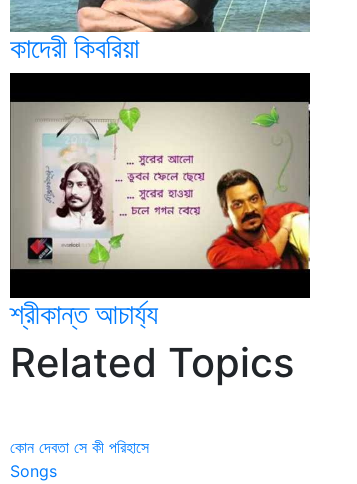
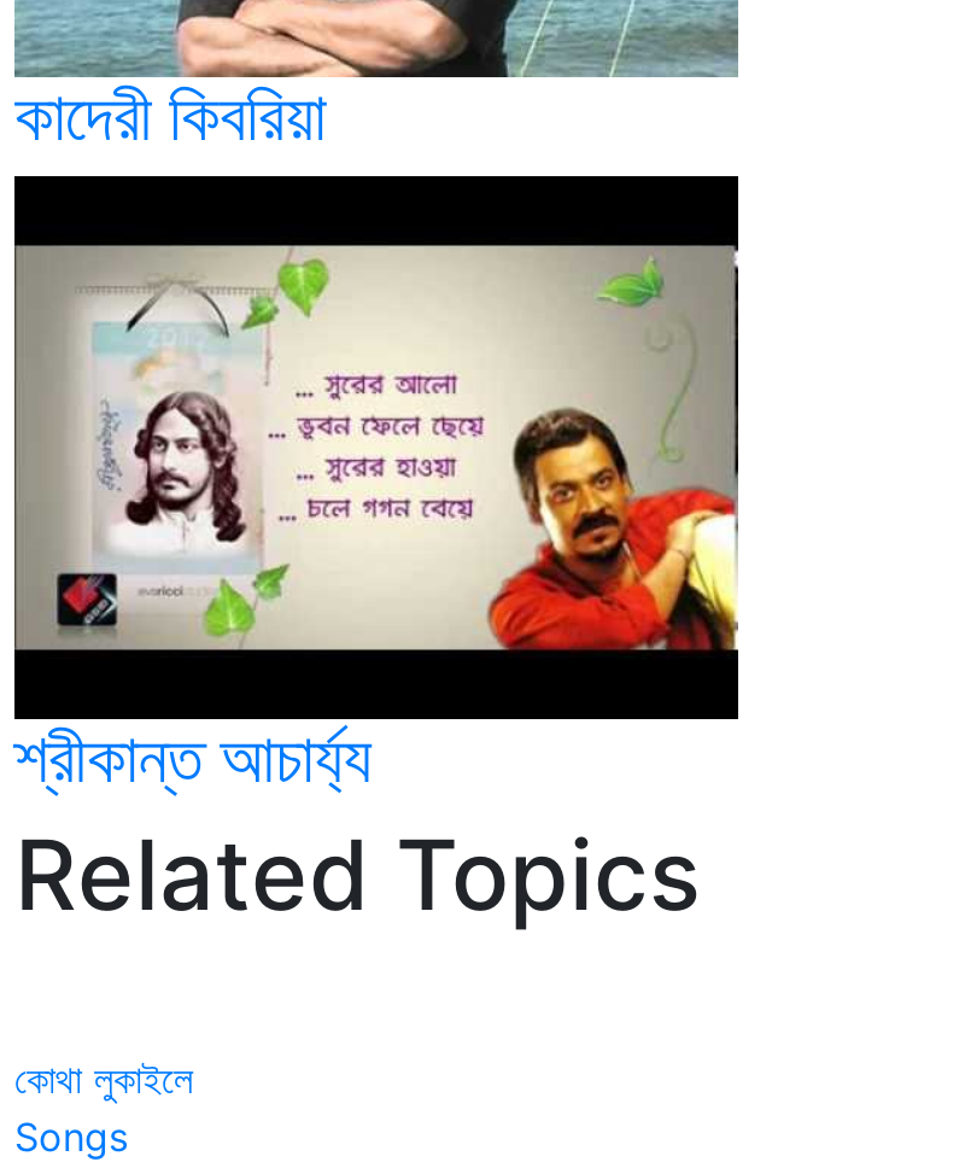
- কোন দেবতা সে কী পরিহাসে
+ কোথা লুকাইলে
